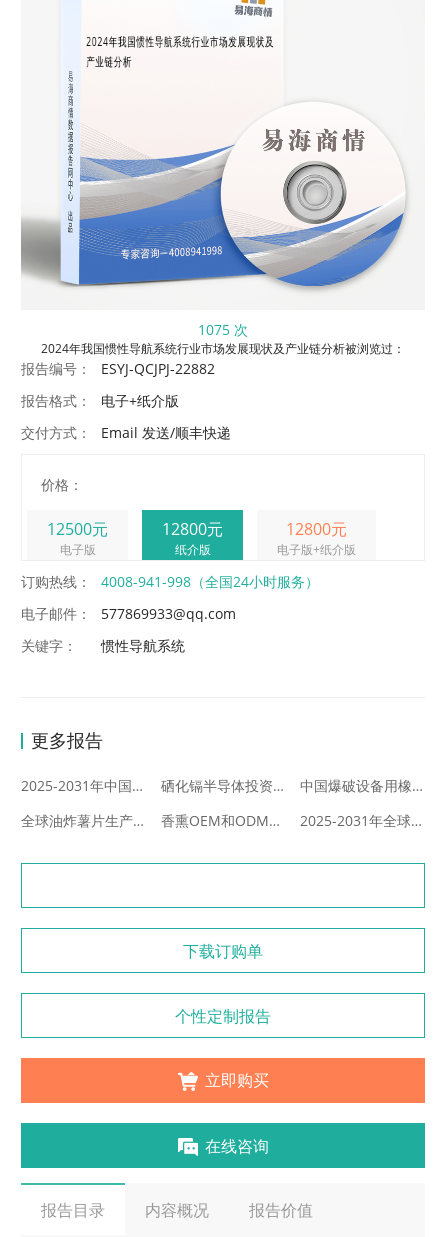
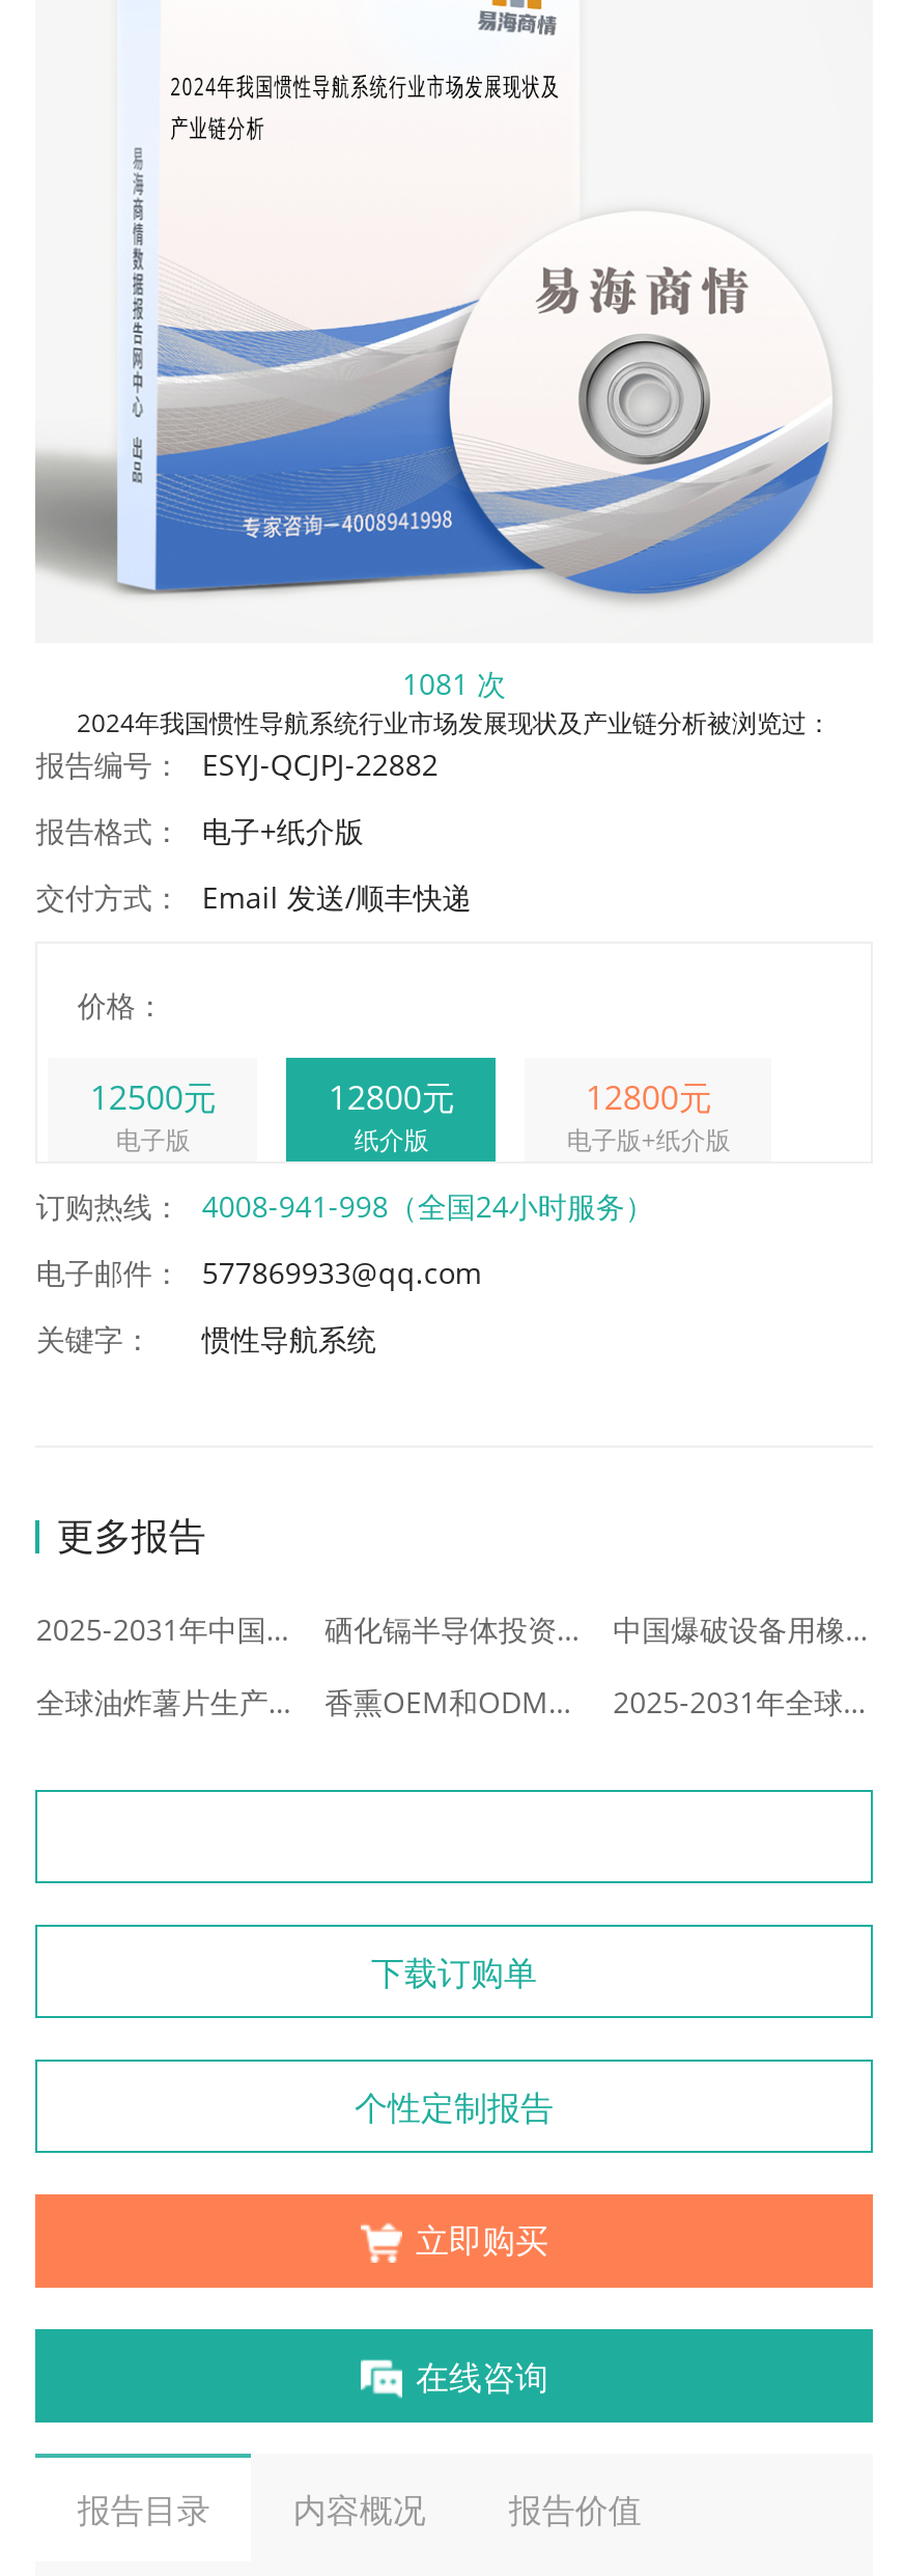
- 1075 次
+ 1081 次
